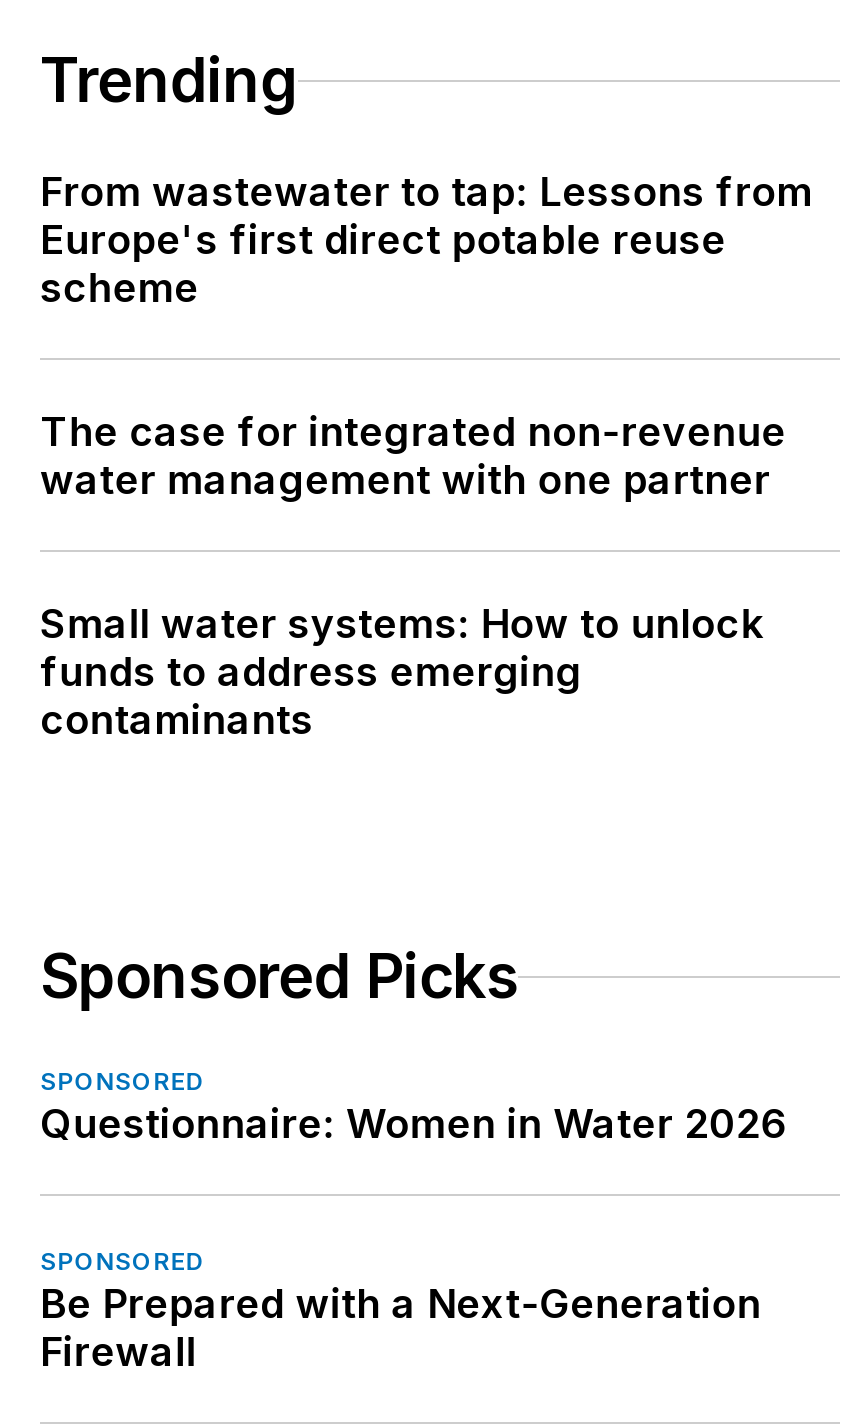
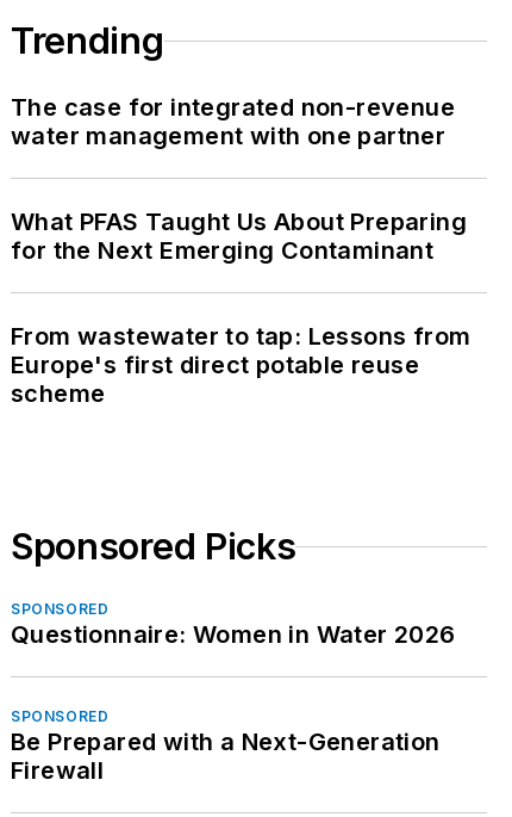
+ What PFAS Taught Us About Preparing
+ for the Next Emerging Contaminant

moved down: From wastewater to tap: Lessons from | Europe's first direct potable reuse | scheme

moved up: The case for integrated non-revenue | water management with one partner

- Small water systems: How to unlock
- funds to address emerging
- contaminants
